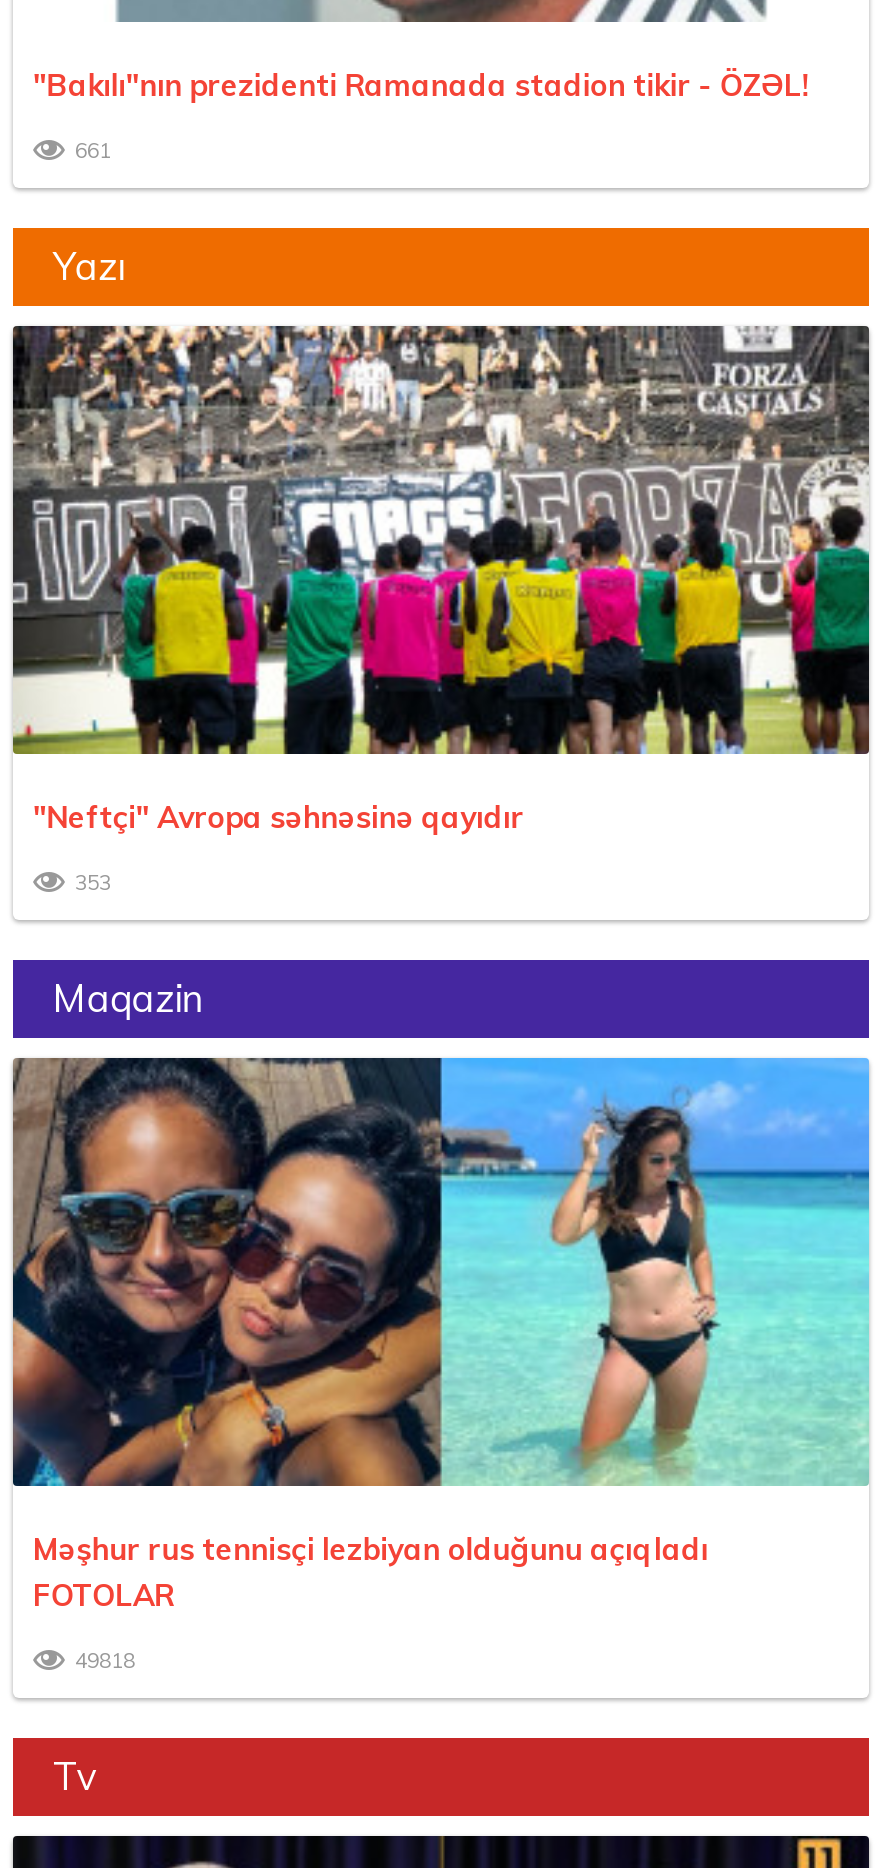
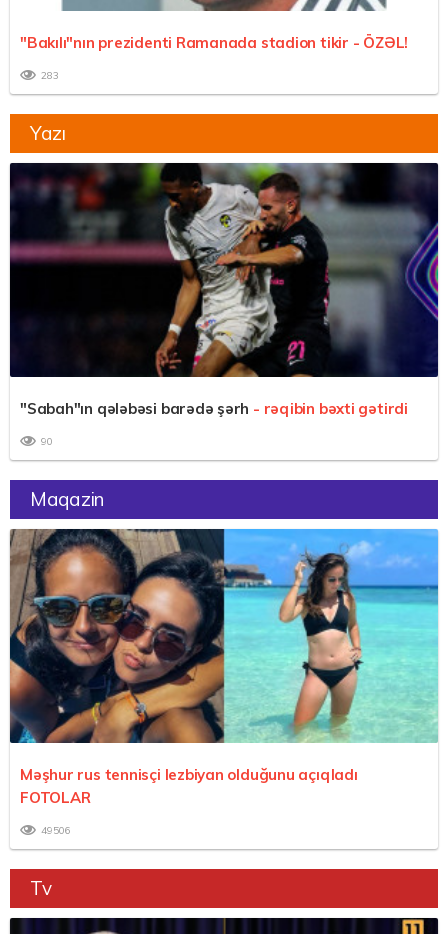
- 661
+ 283

- [image]
- "Neftçi" Avropa səhnəsinə qayıdır
+ [image]
+ "Sabah"ın qələbəsi barədə şərh - rəqibin bəxti gətirdi

- 353
+ 90

- 49818
+ 49506
